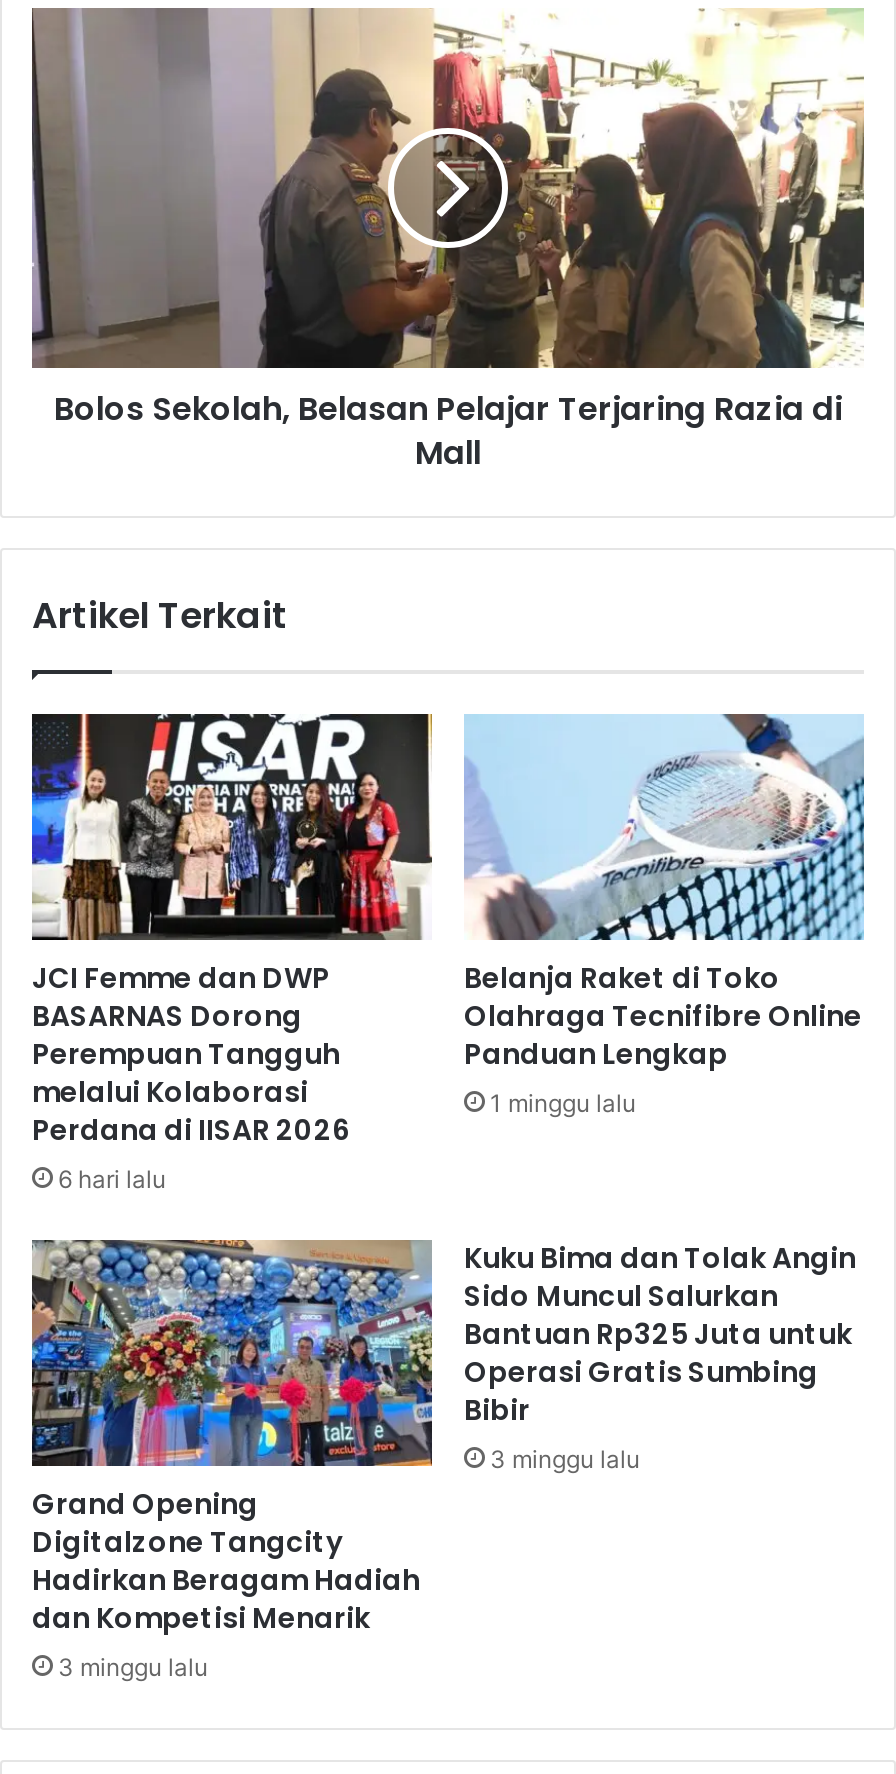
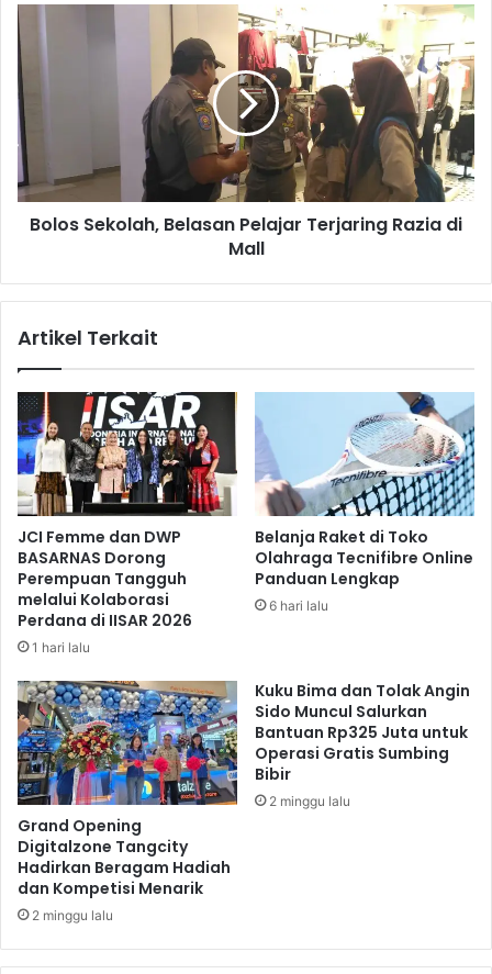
- 1 minggu lalu
+ 6 hari lalu

- 6 hari lalu
+ 1 hari lalu

- 3 minggu lalu
+ 2 minggu lalu

- 3 minggu lalu
+ 2 minggu lalu
